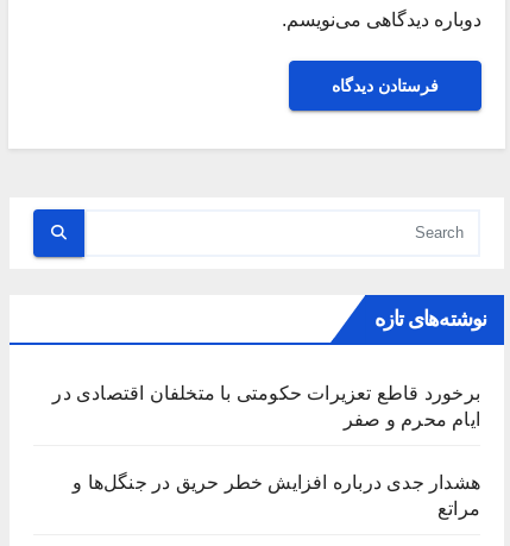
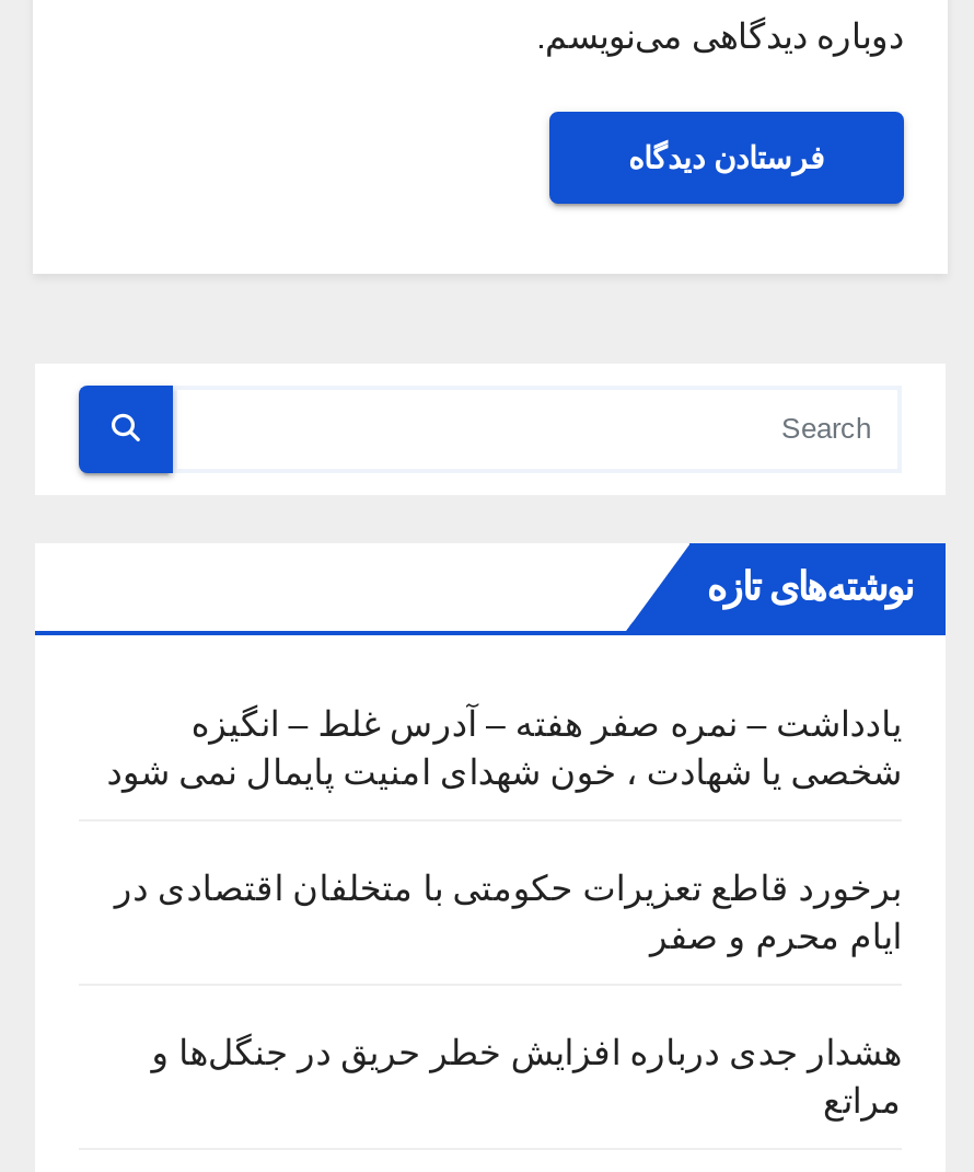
+ یادداشت – نمره صفر هفته – آدرس غلط – انگیزه
+ شخصی یا شهادت ، خون شهدای امنیت پایمال نمی شود
